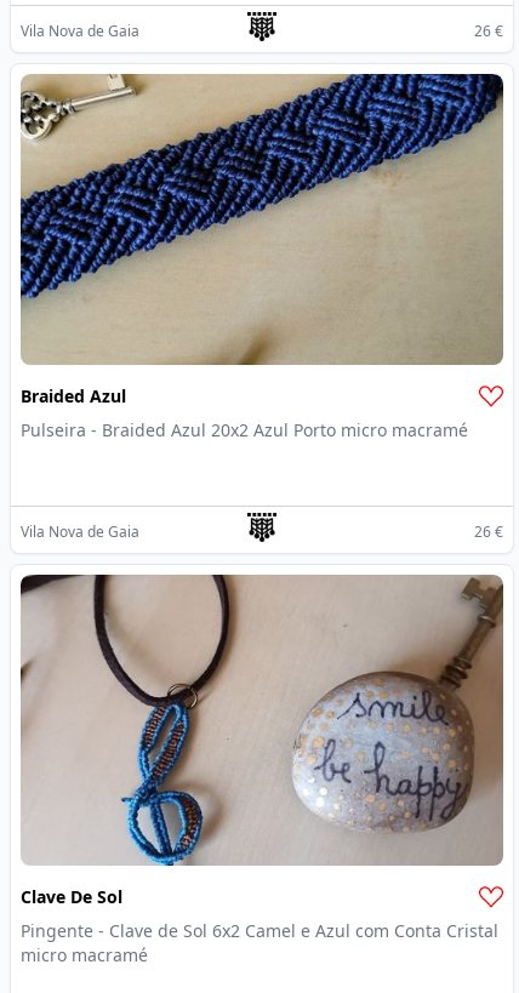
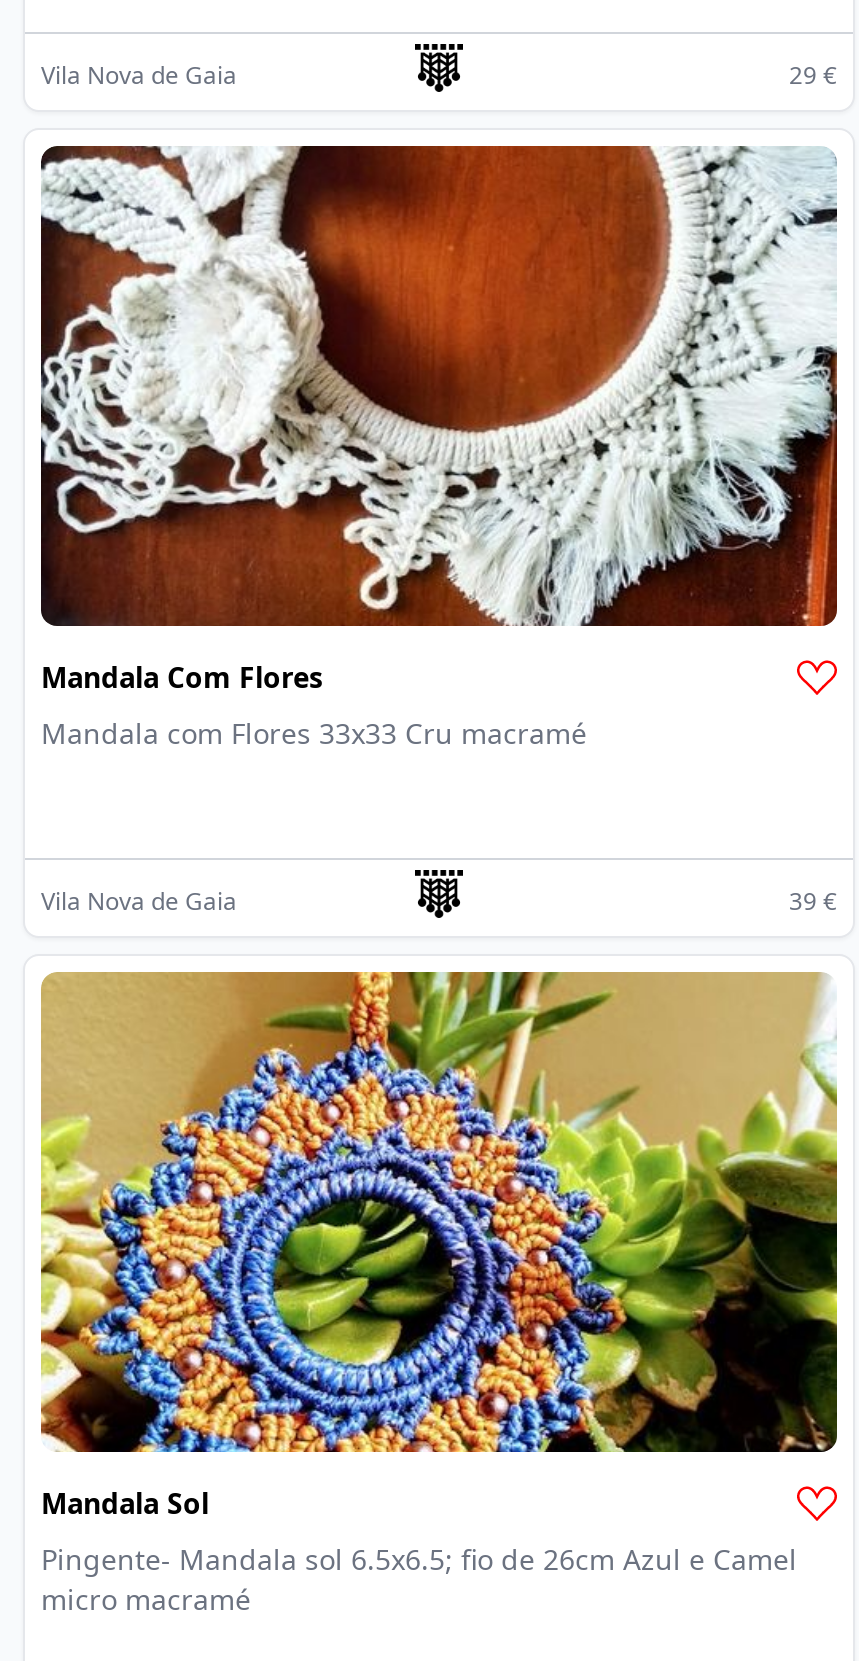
- 26 €
+ 29 €

- [image]
- Braided Azul
+ [image]
+ Mandala Com Flores

- Pulseira - Braided Azul 20x2 Azul Porto micro macramé
+ Mandala com Flores 33x33 Cru macramé

- 26 €
+ 39 €

- [image]
- Clave De Sol
+ [image]
+ Mandala Sol

- Pingente - Clave de Sol 6x2 Camel e Azul com Conta Cristal
+ Pingente- Mandala sol 6.5x6.5; fio de 26cm Azul e Camel
